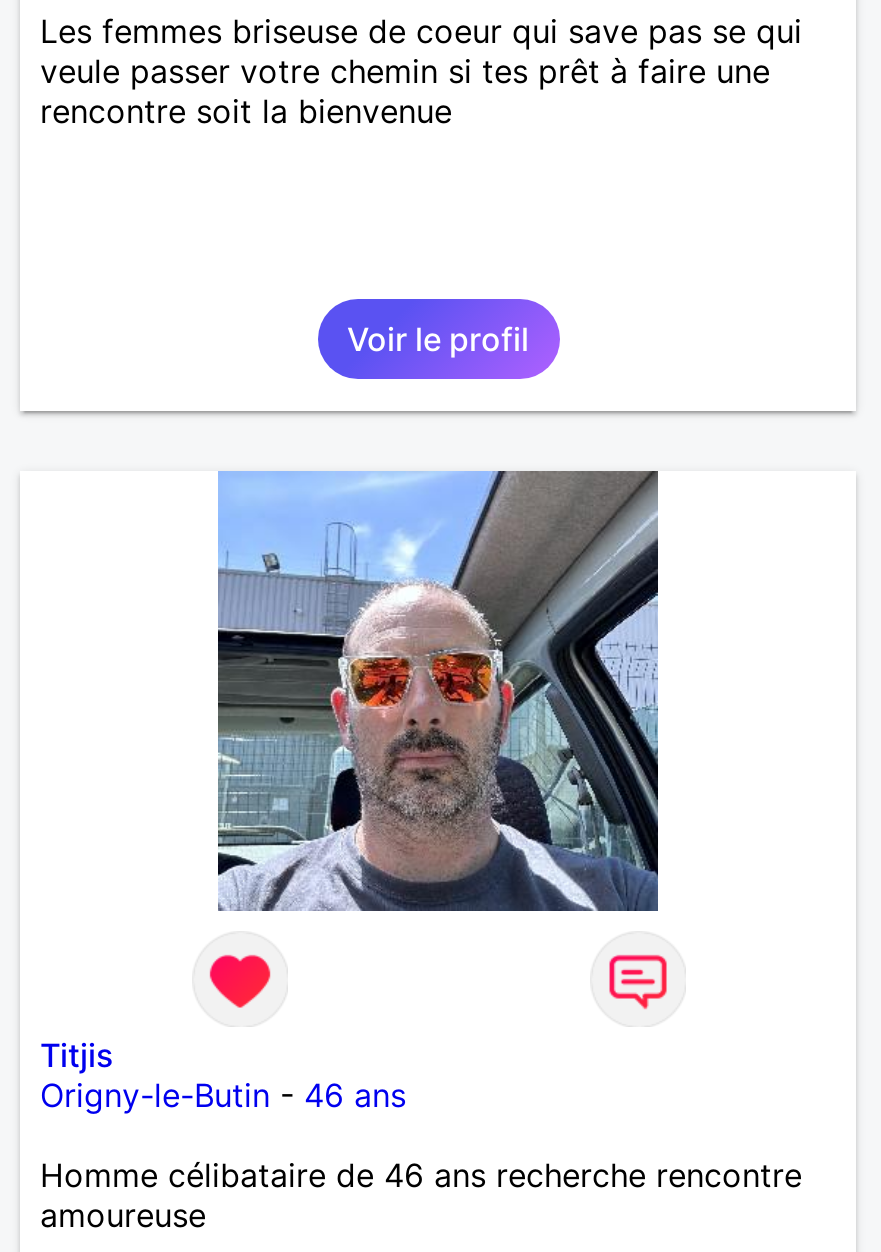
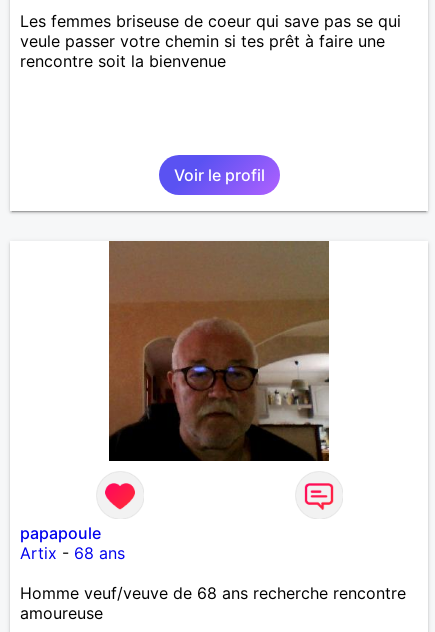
- [image]
+ [image]

- Titjis
- Origny-le-Butin - 46 ans
+ papapoule
+ Artix - 68 ans

- Homme célibataire de 46 ans recherche rencontre
+ Homme veuf/veuve de 68 ans recherche rencontre
